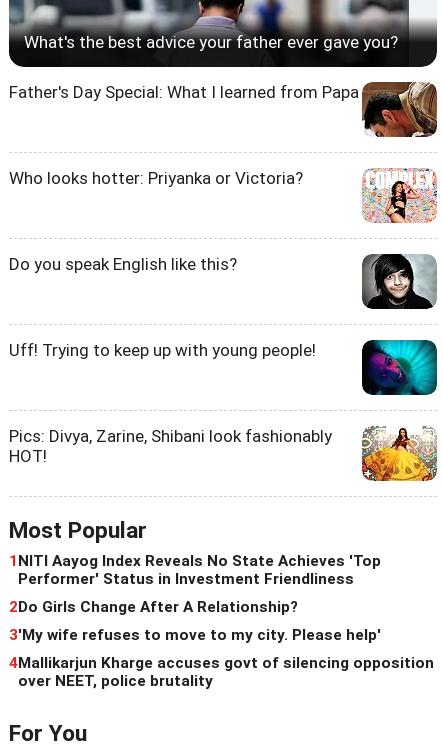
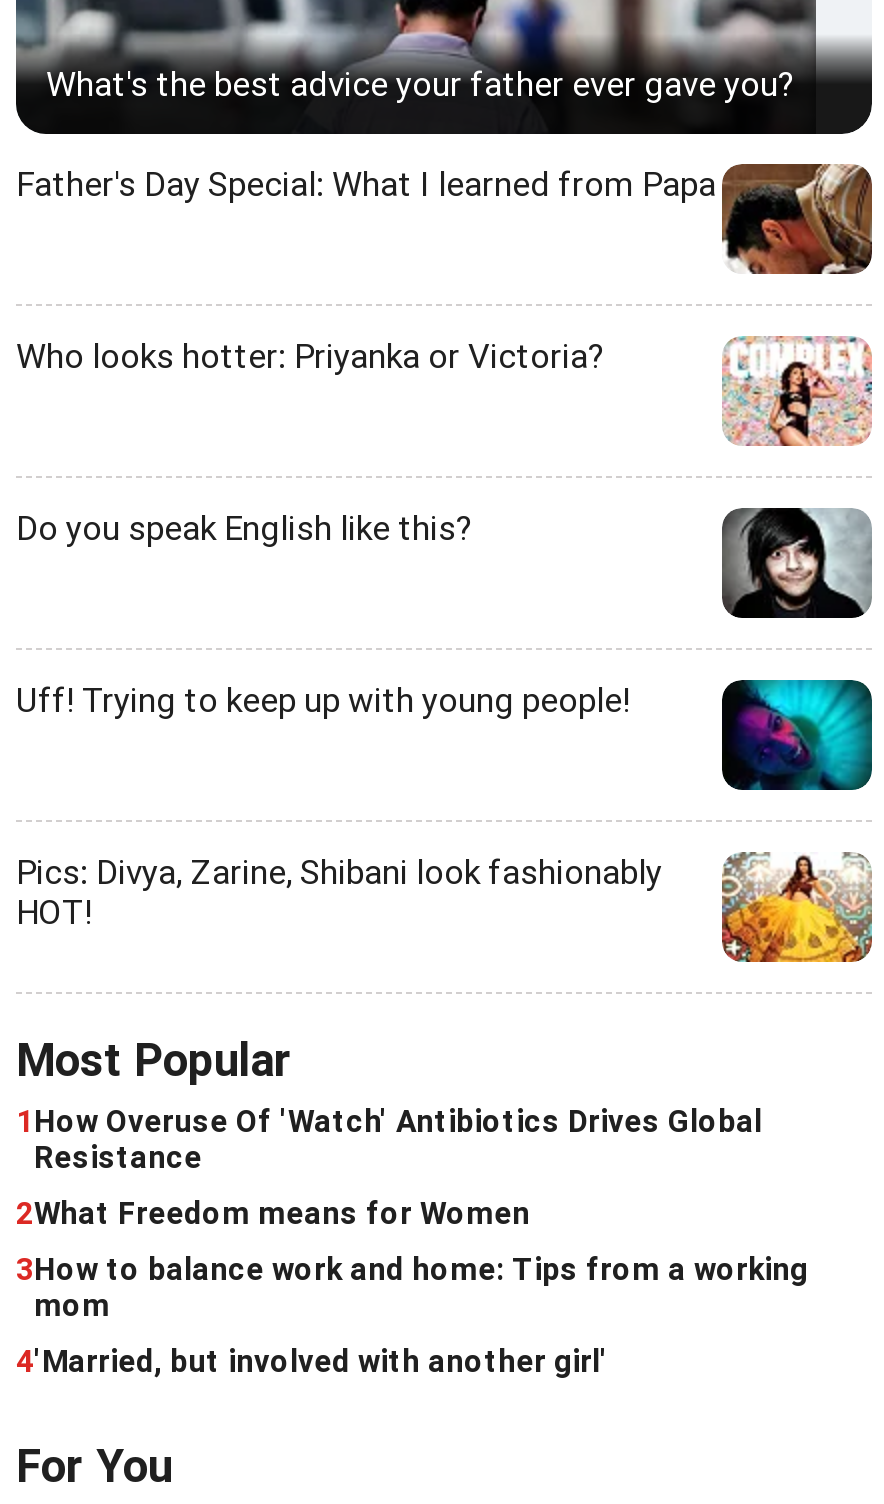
- 1 NITI Aayog Index Reveals No State Achieves 'Top
- Performer' Status in Investment Friendliness
+ 1 How Overuse Of 'Watch' Antibiotics Drives Global
+ Resistance

- 2Do Girls Change After A Relationship?
+ 2What Freedom means for Women

- 3'My wife refuses to move to my city. Please help'
+ 3How to balance work and home: Tips from a working
+ mom

- 4Mallikarjun Kharge accuses govt of silencing opposition
- over NEET, police brutality
+ 4'Married, but involved with another girl'
